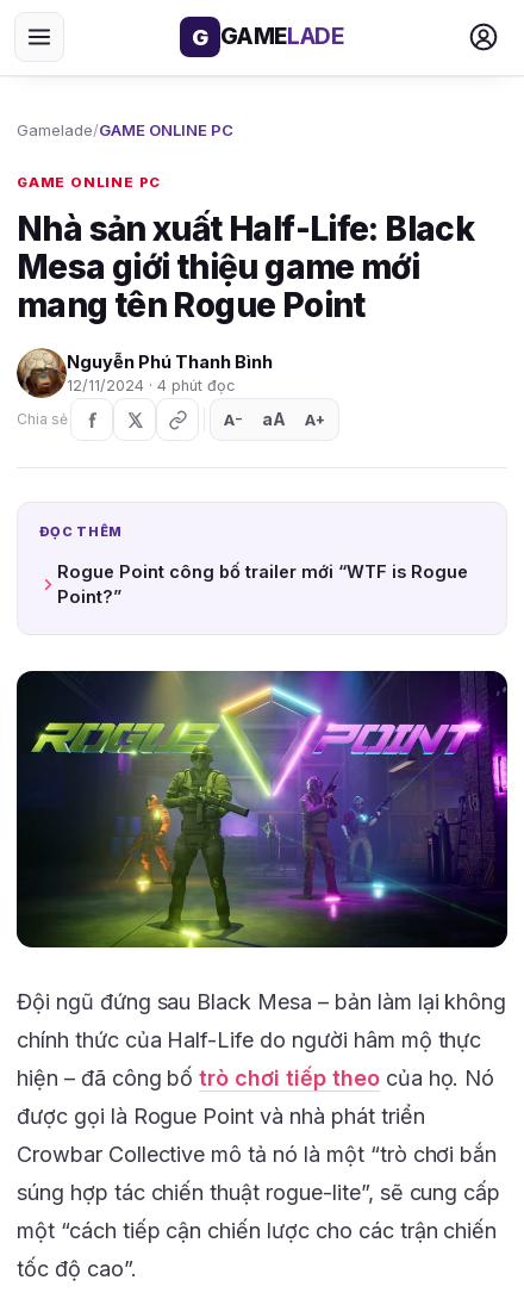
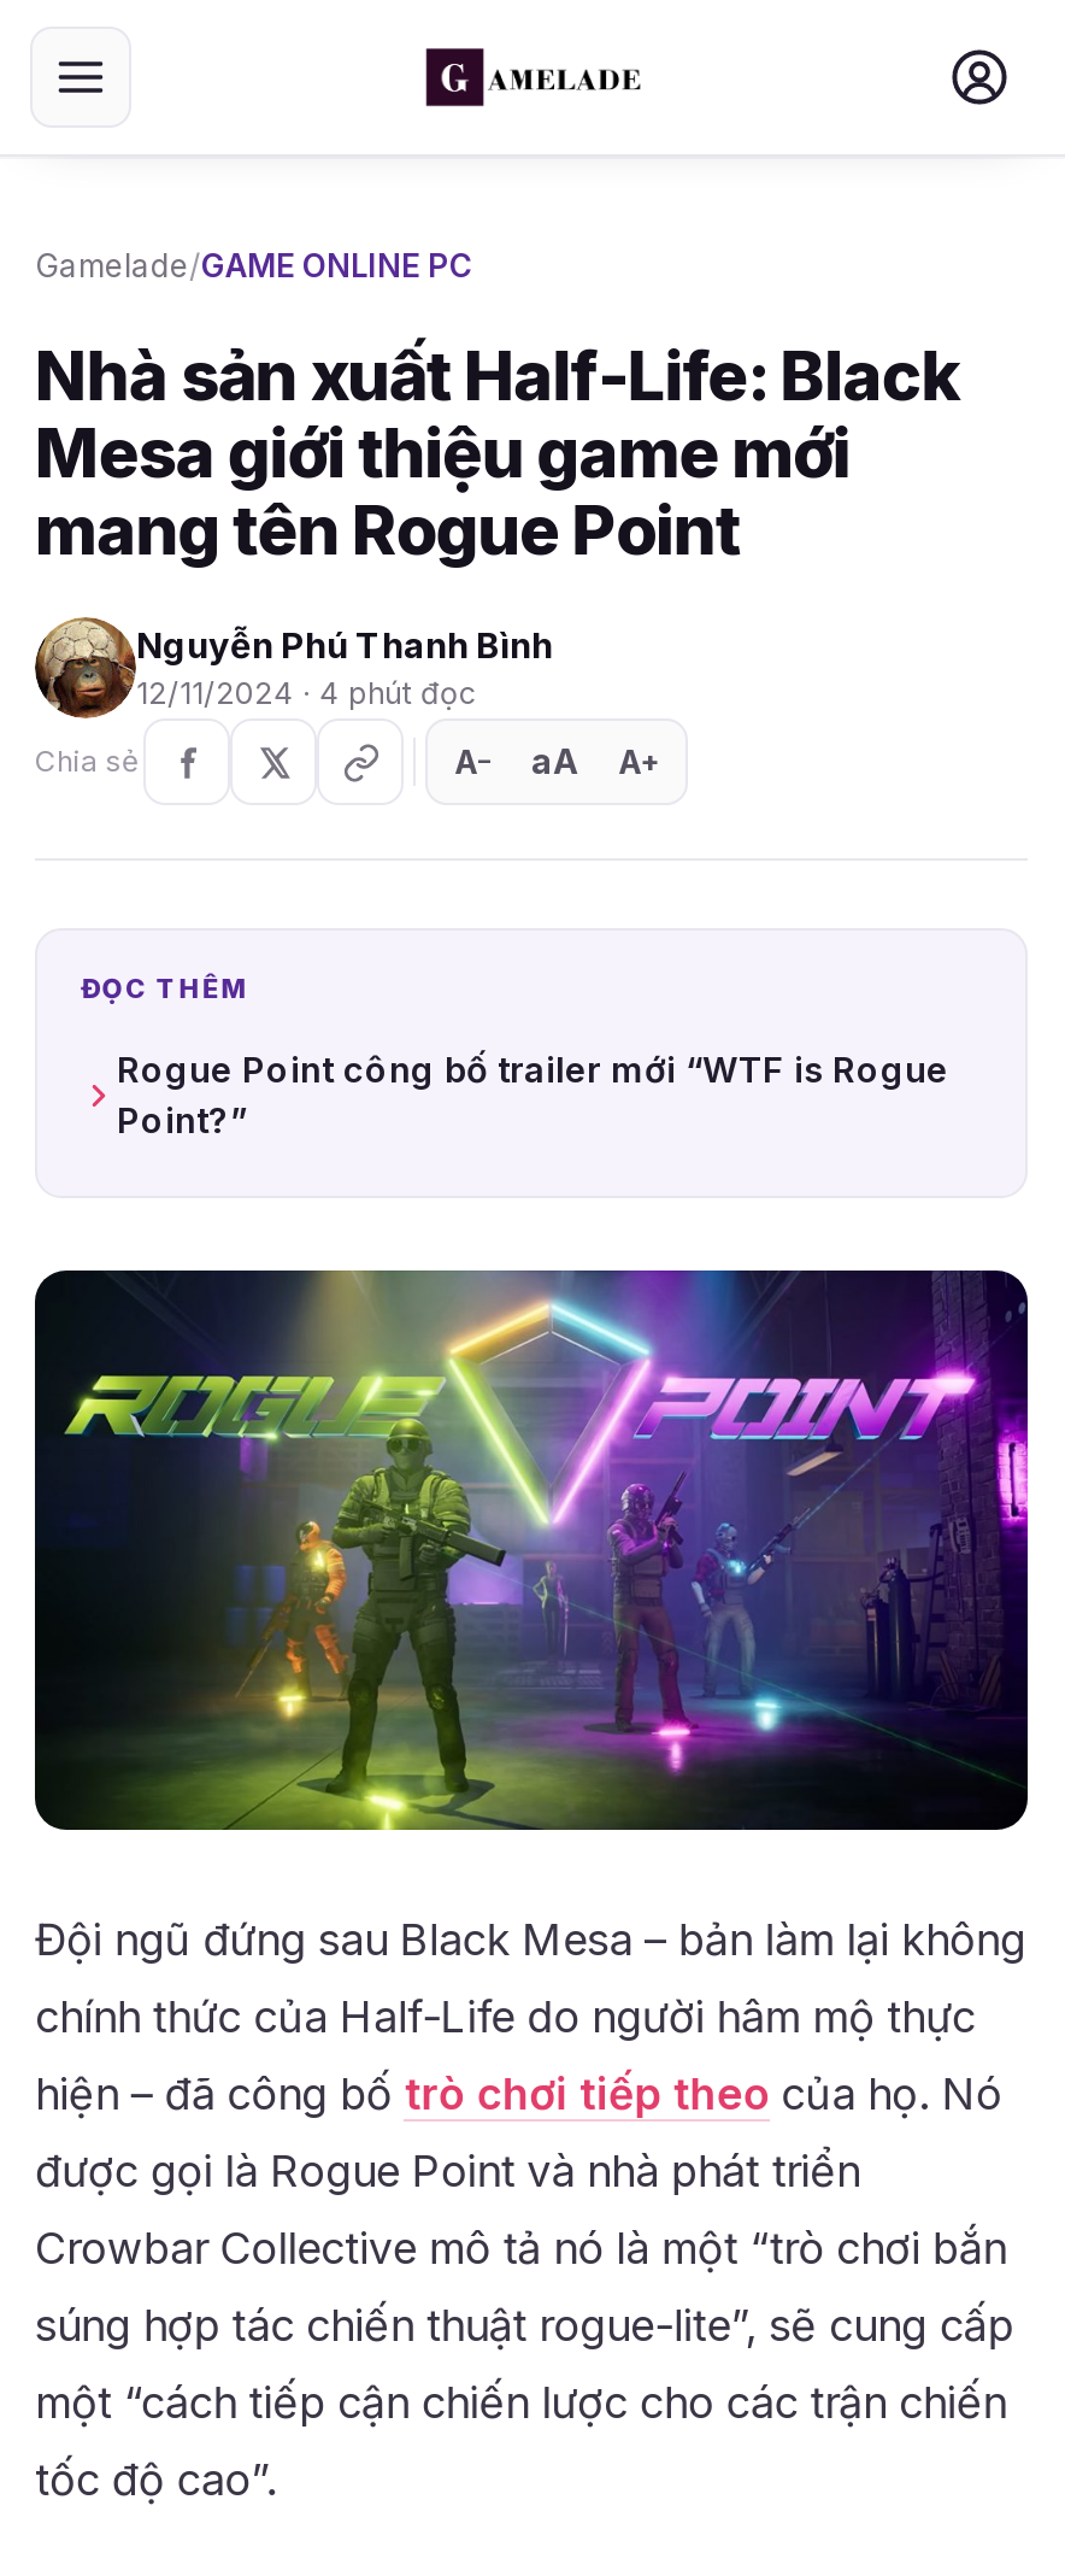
- G GAMELADE

- GAME ONLINE PC
